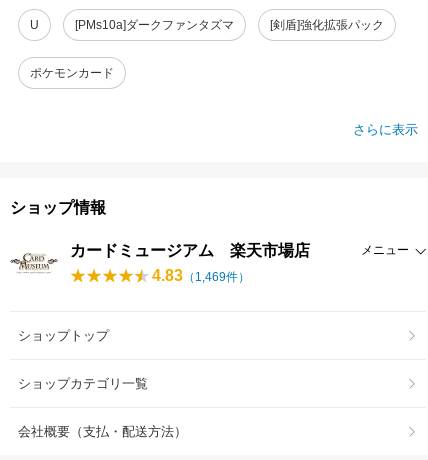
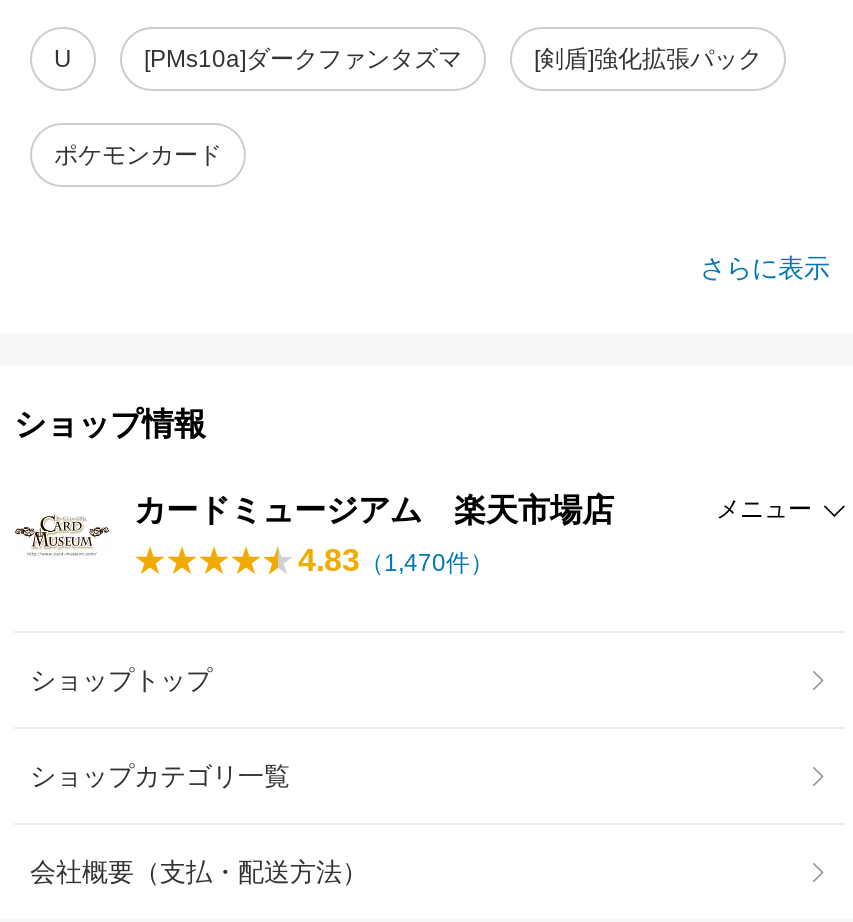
- 4.83（1,469件）
+ 4.83（1,470件）
